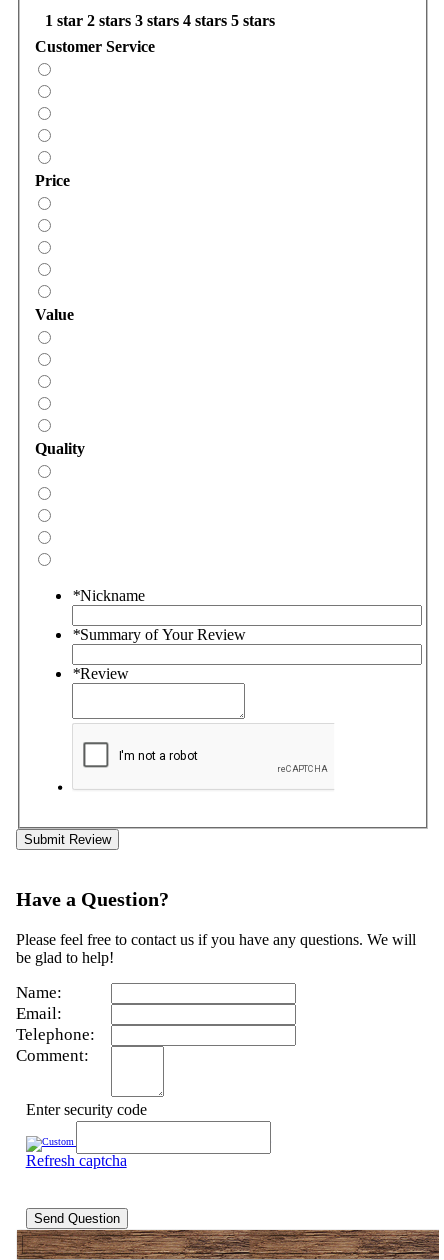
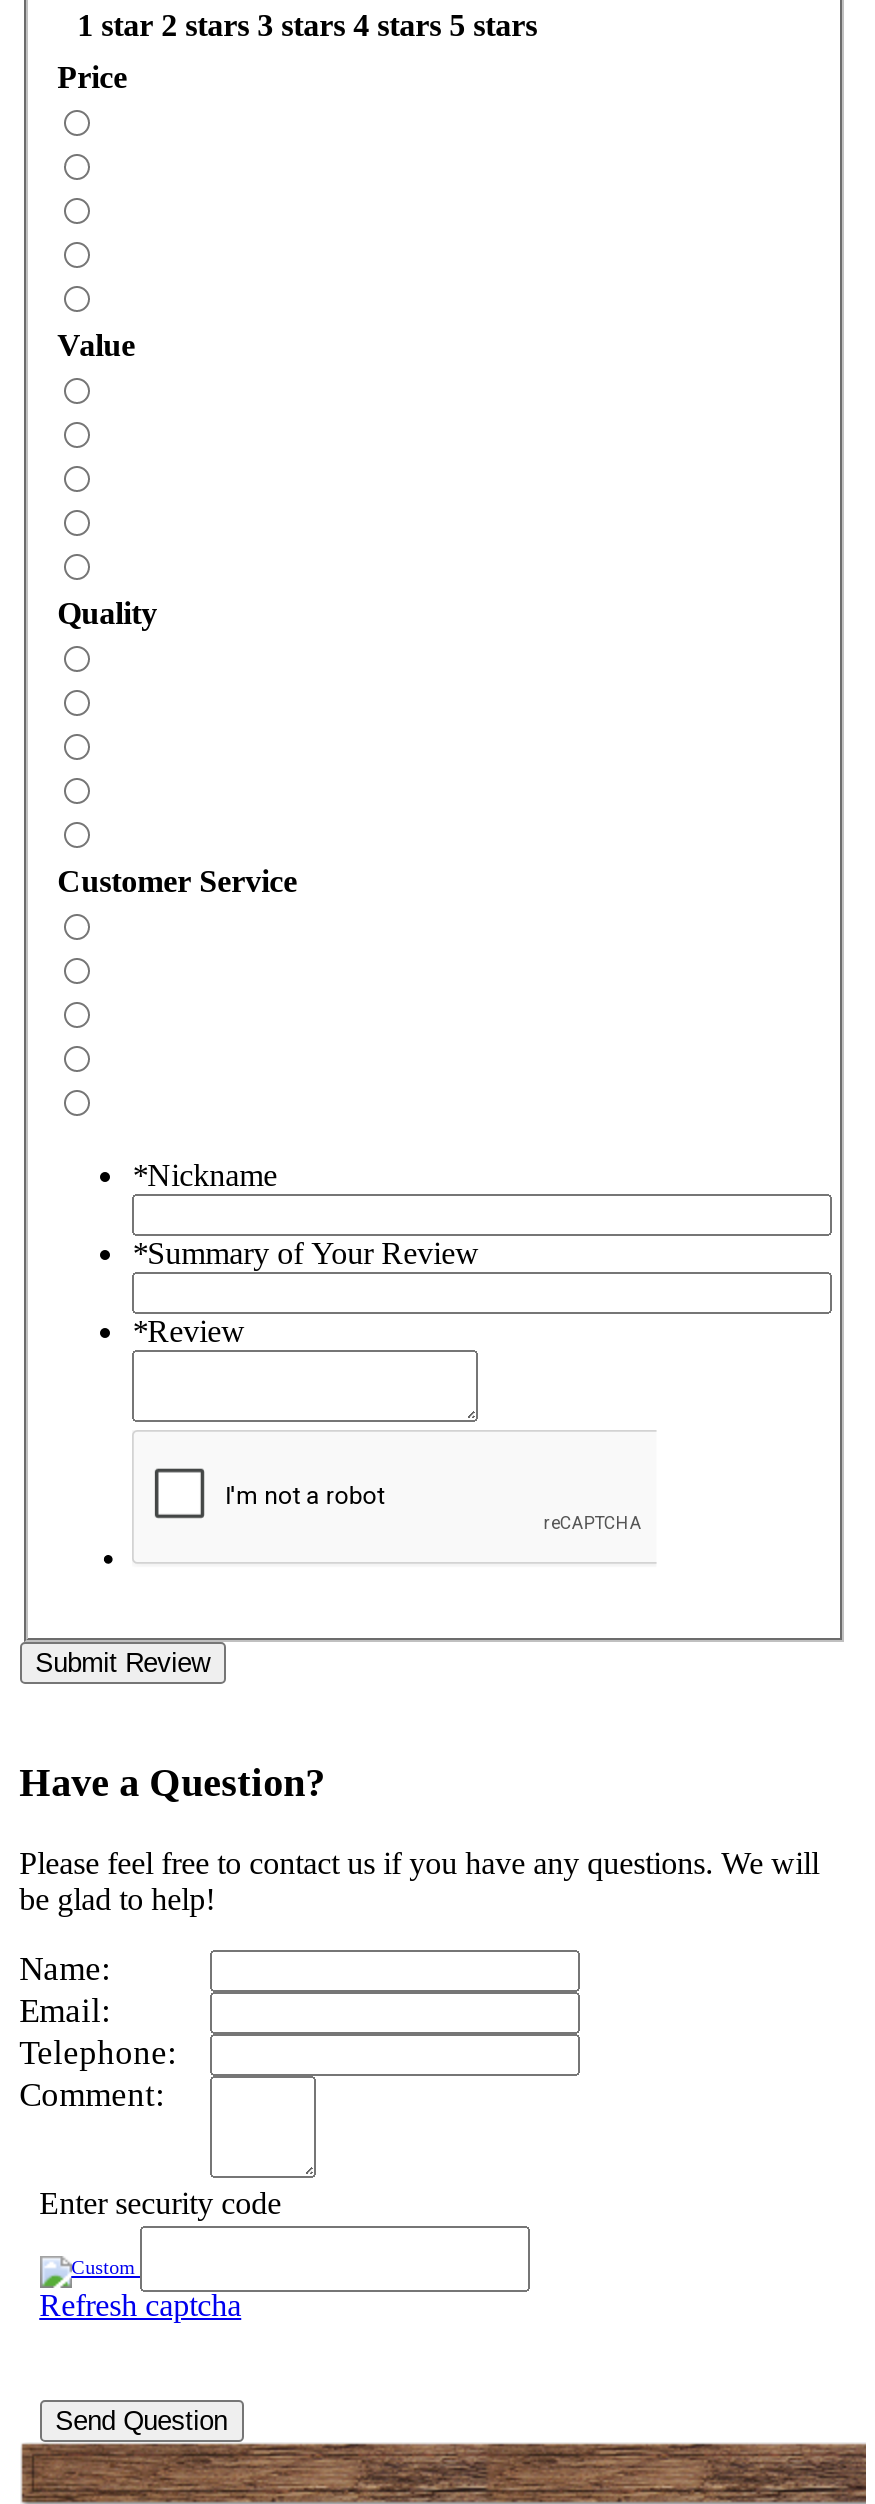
moved down: Customer Service

moved up: Price | Value | Quality
